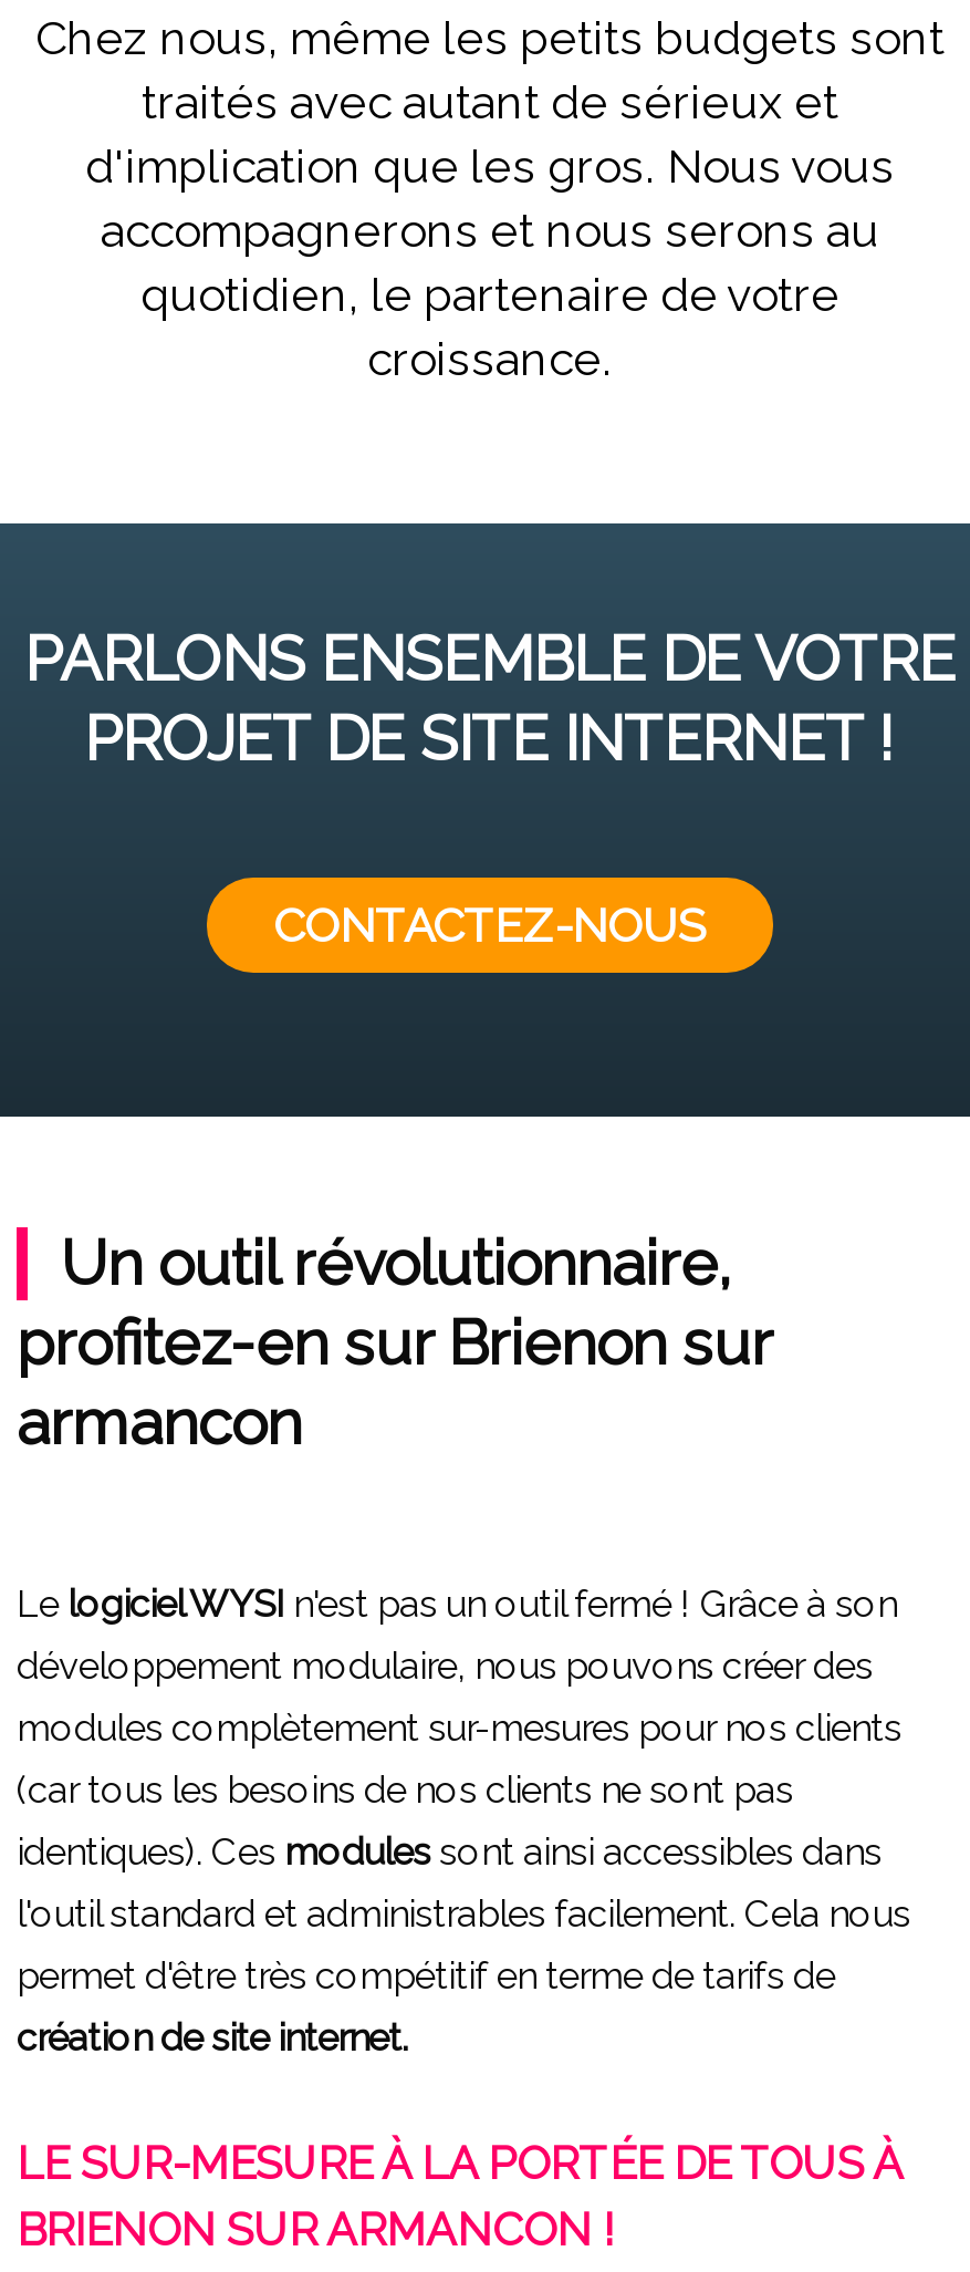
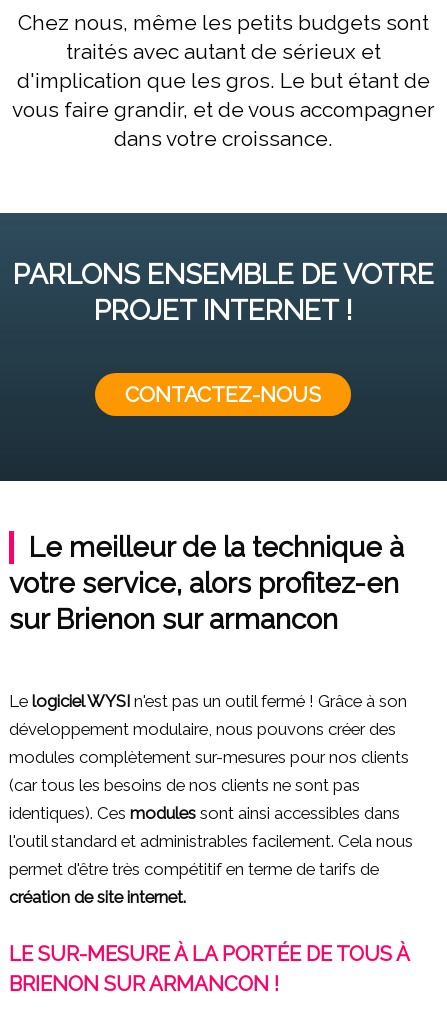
- d'implication que les gros. Nous vous
- accompagnerons et nous serons au
- quotidien, le partenaire de votre
- croissance.
+ d'implication que les gros. Le but étant de
+ vous faire grandir, et de vous accompagner
+ dans votre croissance.

- PROJET DE SITE INTERNET !
+ PROJET INTERNET !

- Un outil révolutionnaire,
- profitez-en sur Brienon sur
- armancon
+ Le meilleur de la technique à
+ votre service, alors profitez-en
+ sur Brienon sur armancon
